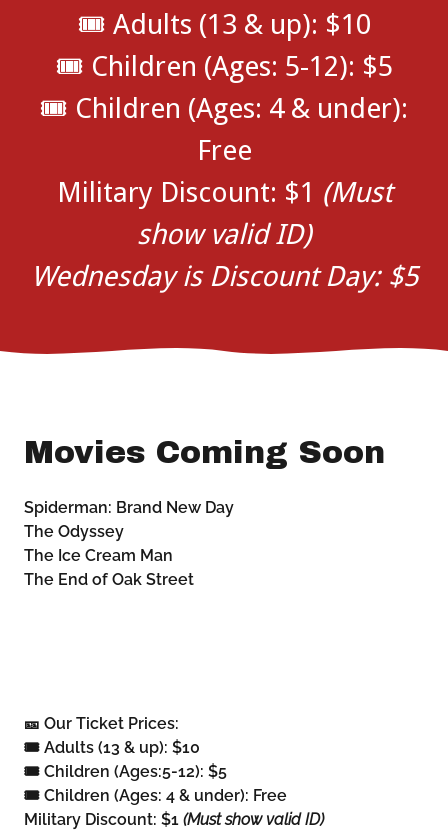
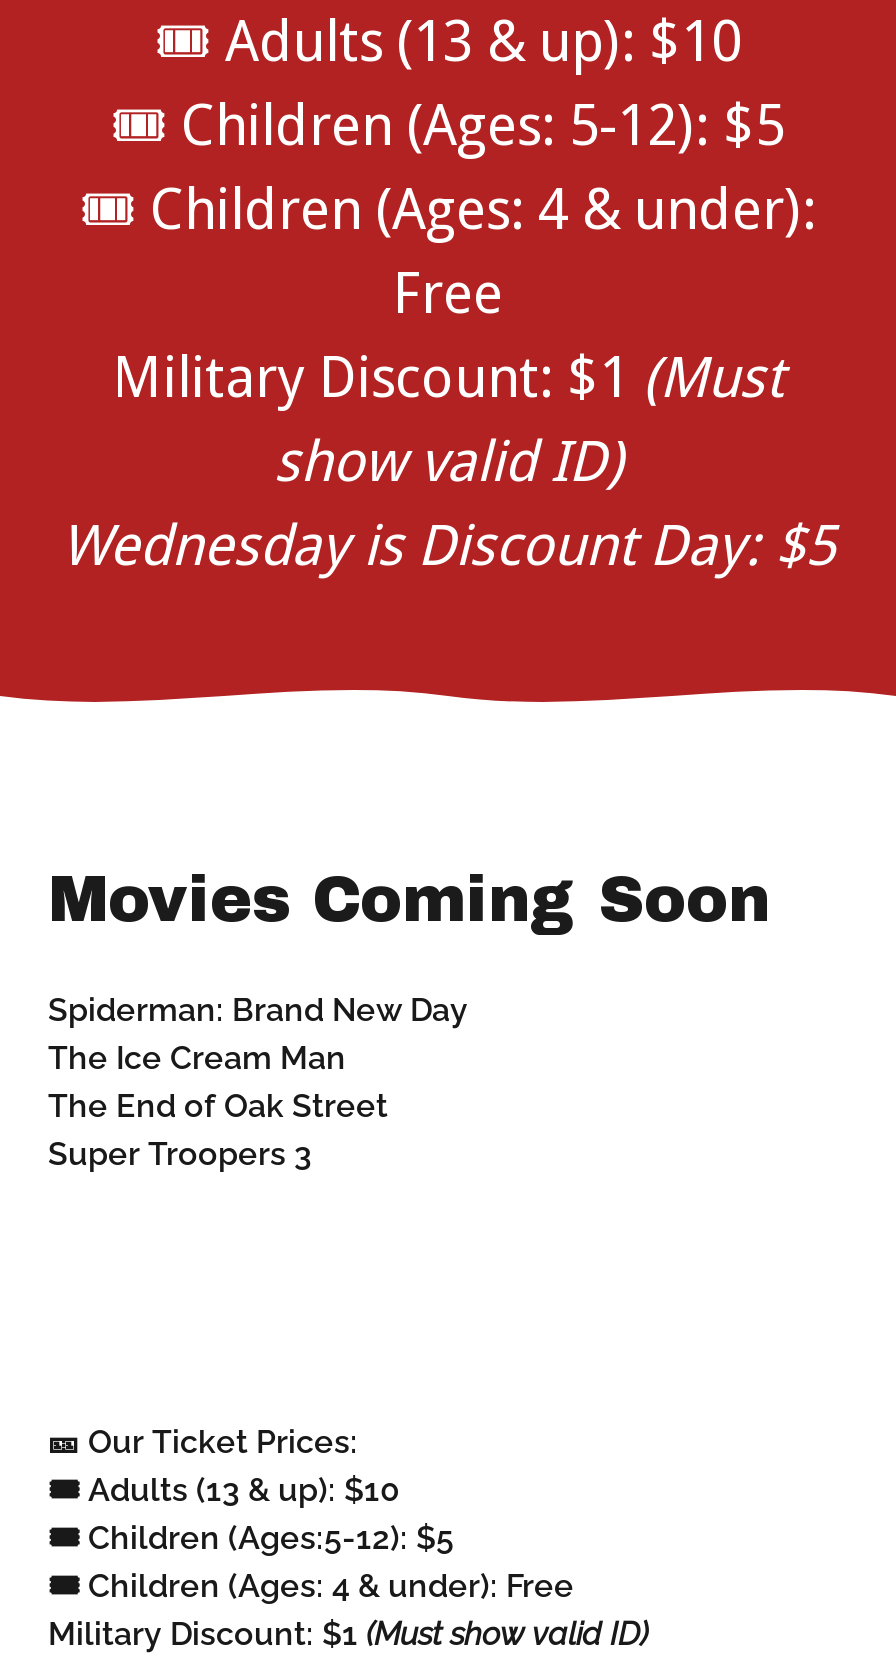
- The Odyssey

moved up: The Ice Cream Man | The End of Oak Street

+ Super Troopers 3
